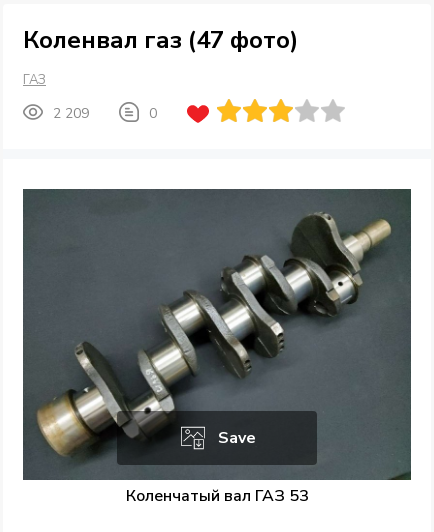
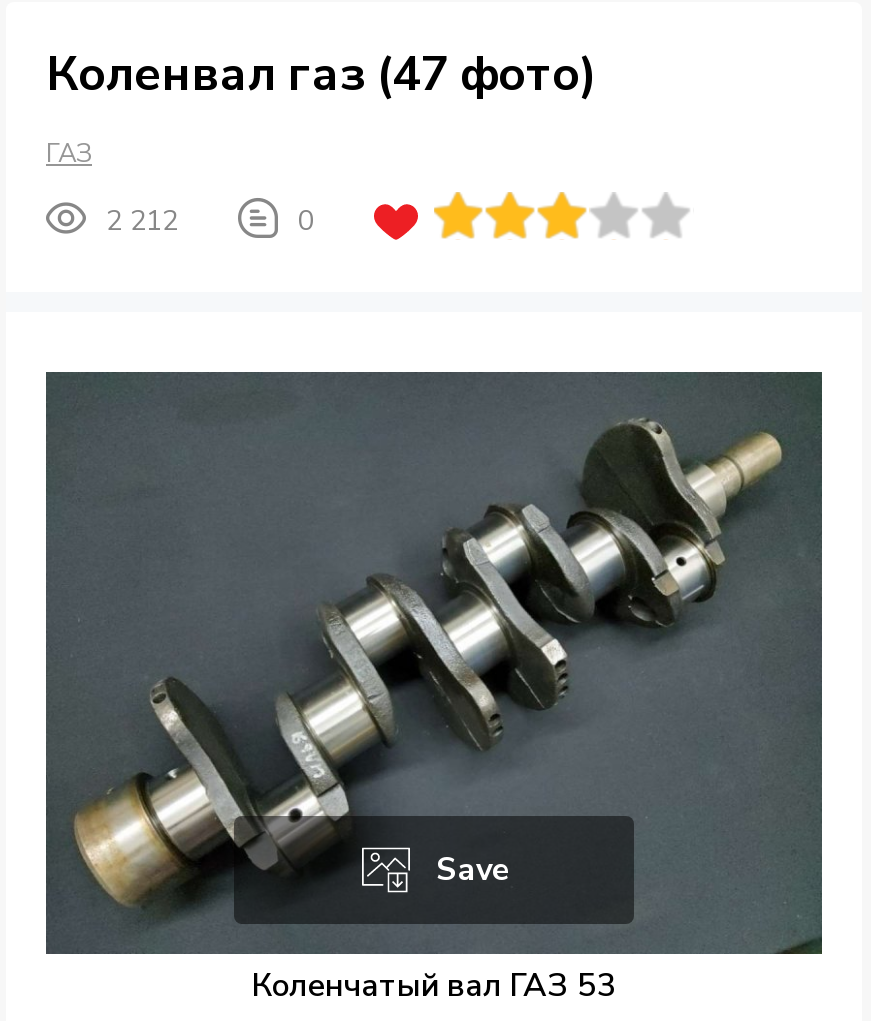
- 2 209
+ 2 212
